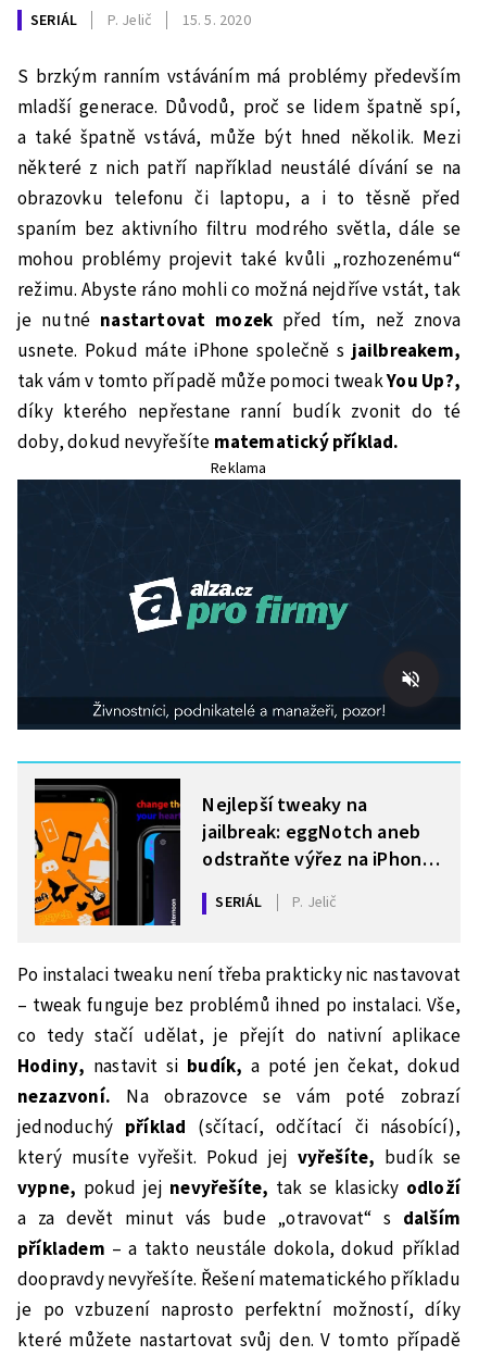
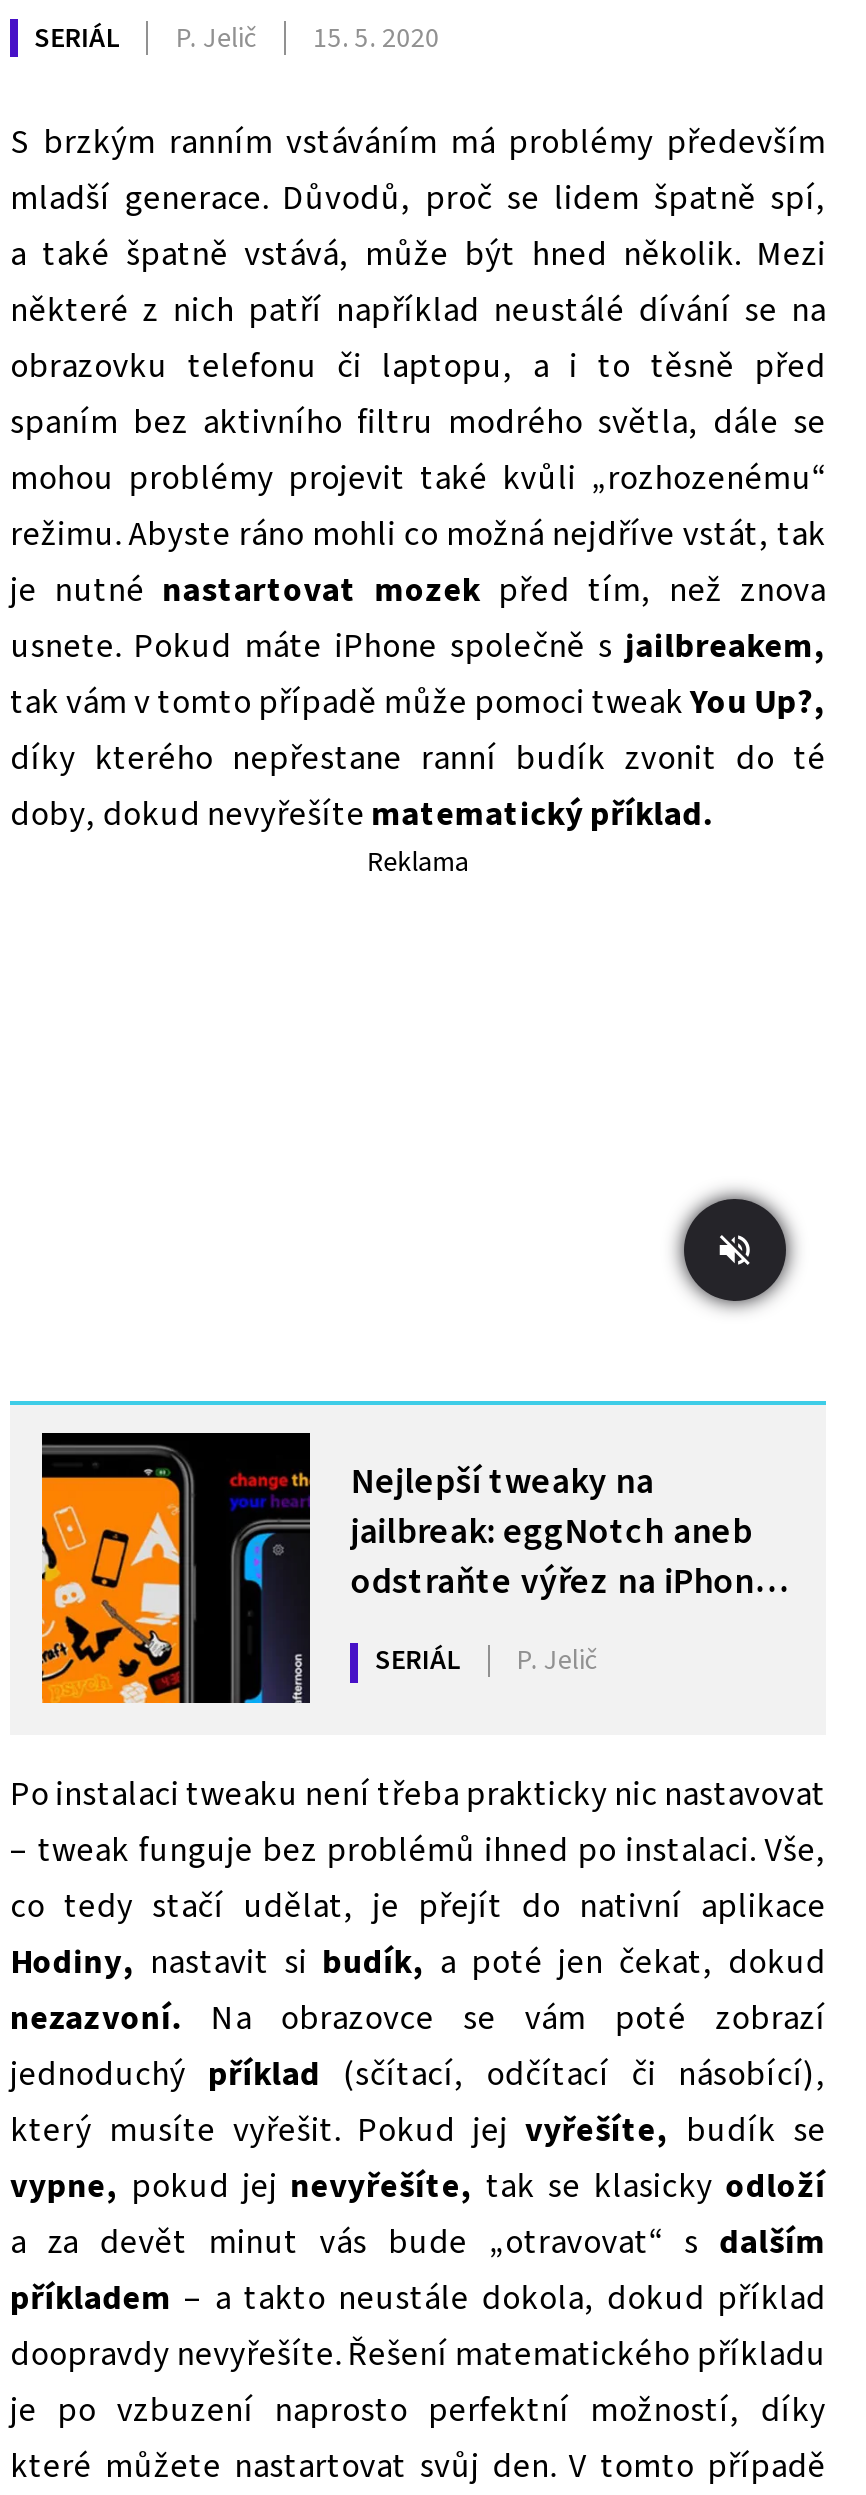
- [image]
